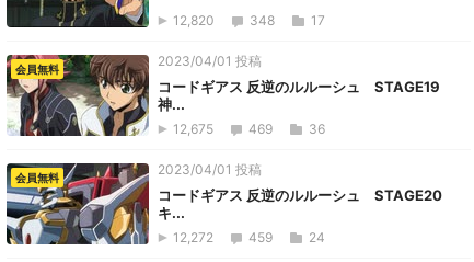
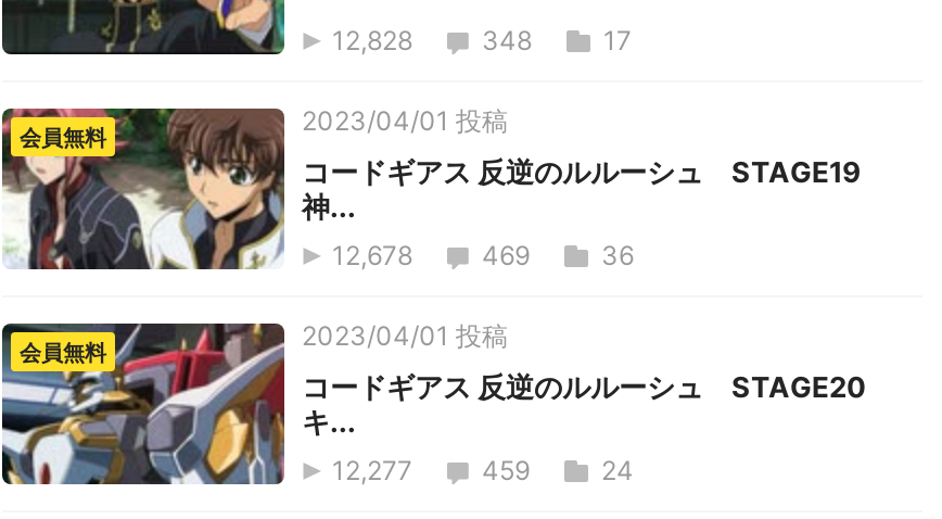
- 12,820
+ 12,828

- 12,675
+ 12,678

- 12,272
+ 12,277
